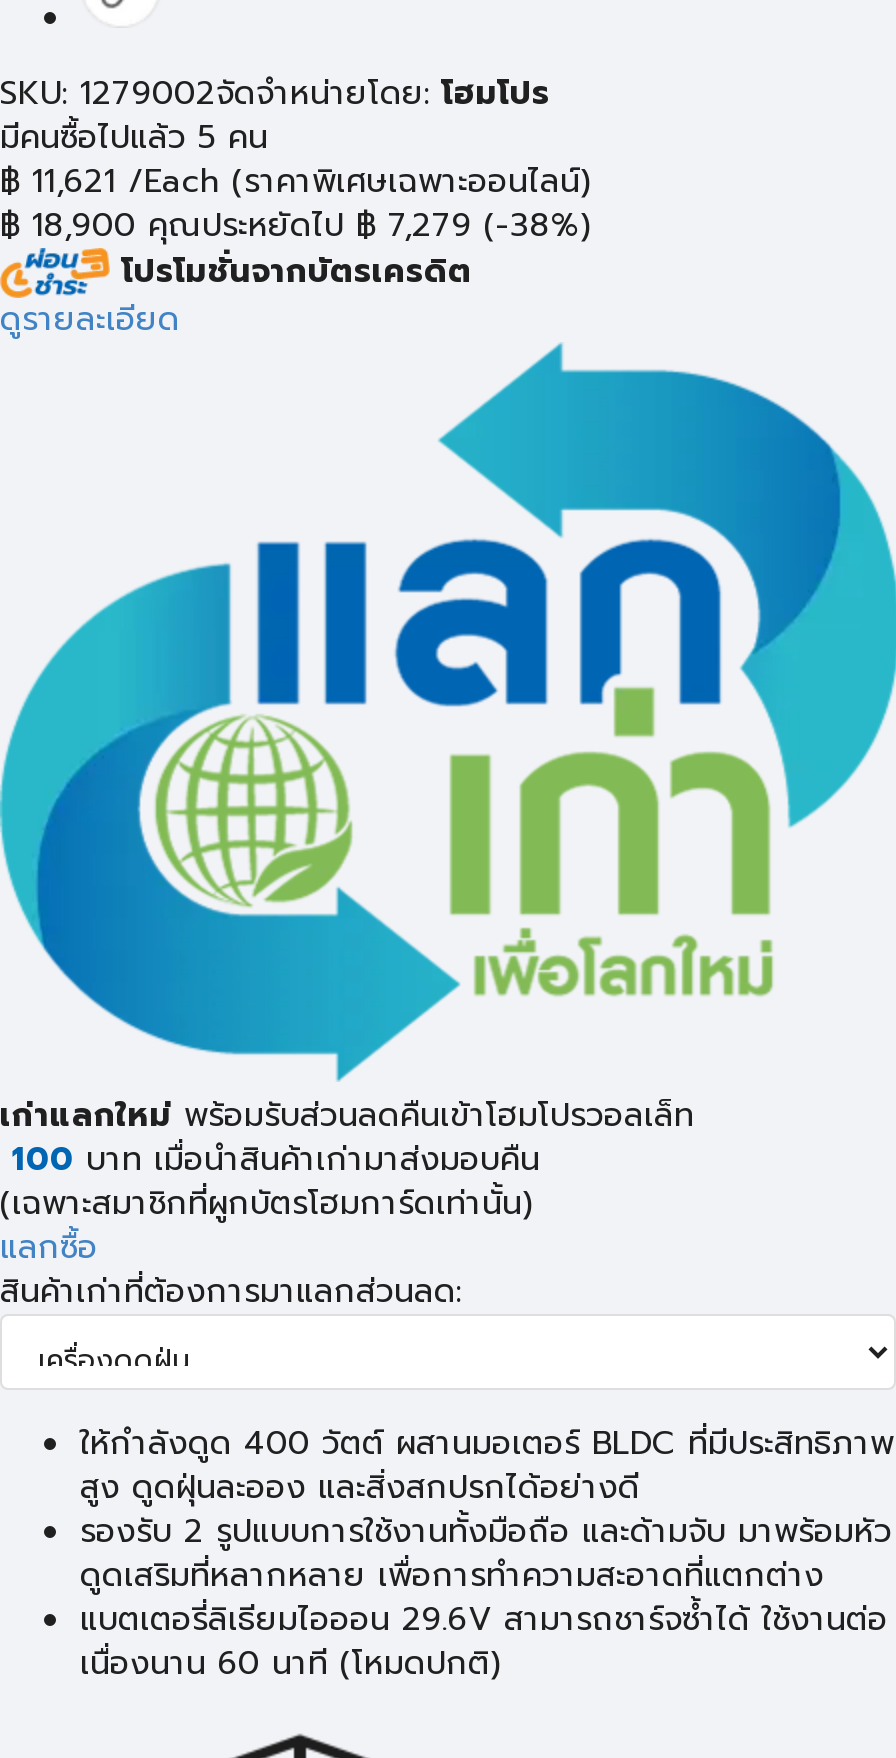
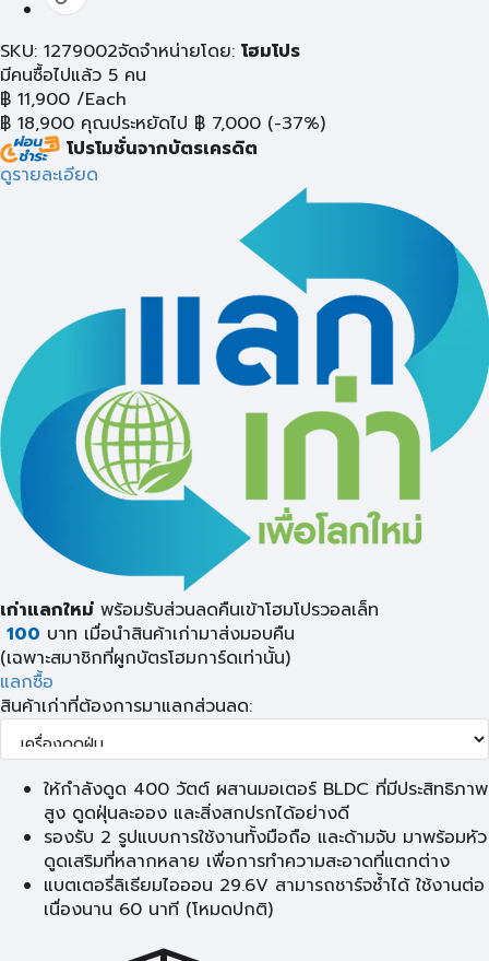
- ฿ 11,621 /Each (ราคาพิเศษเฉพาะออนไลน์)
- ฿ 18,900 คุณประหยัดไป ฿ 7,279 (-38%)
+ ฿ 11,900 /Each
+ ฿ 18,900 คุณประหยัดไป ฿ 7,000 (-37%)
